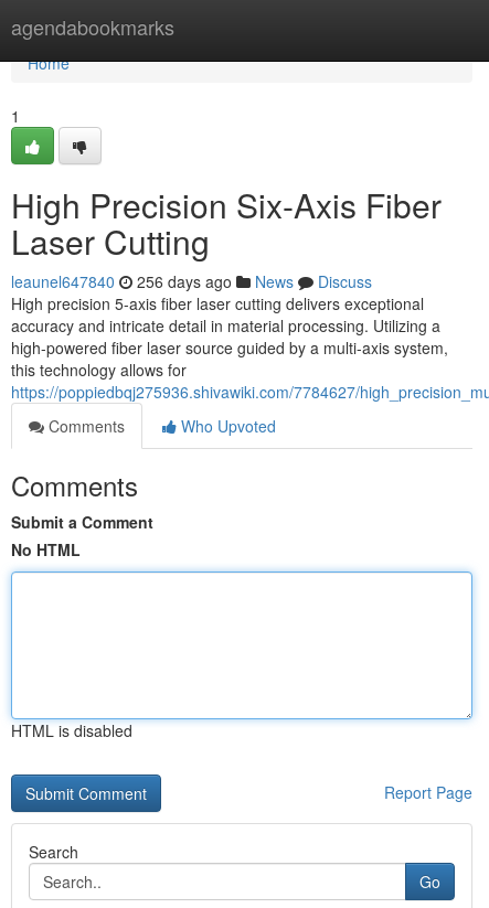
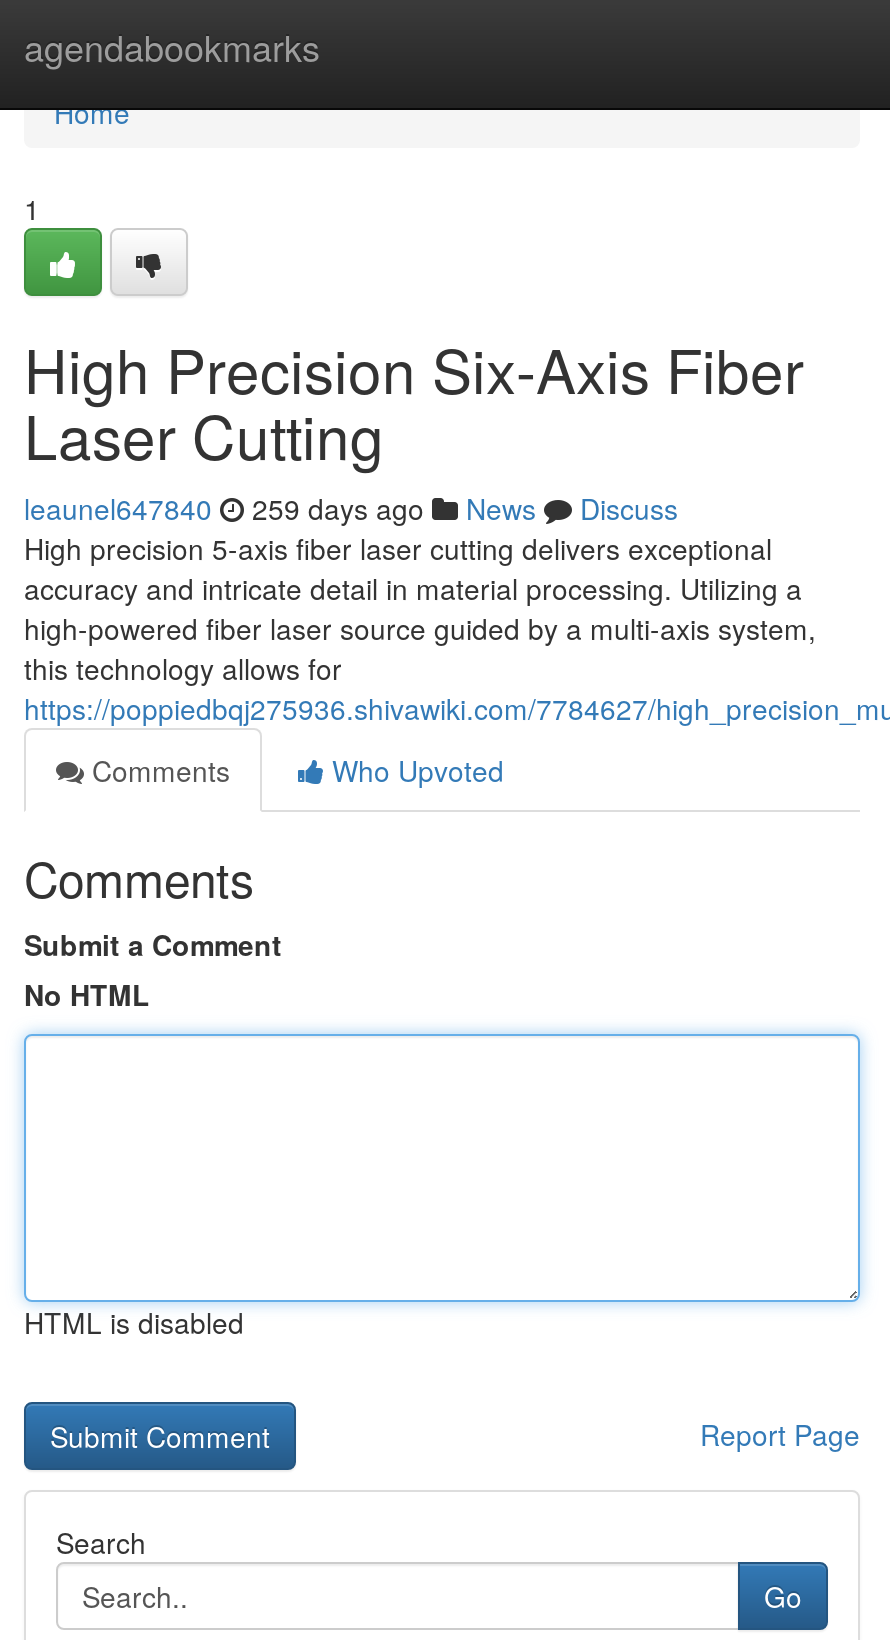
- leaunel647840 256 days ago News Discuss
+ leaunel647840 259 days ago News Discuss
